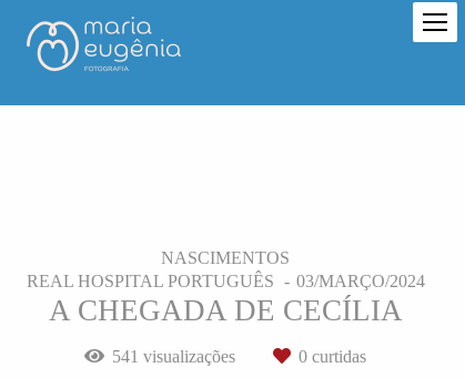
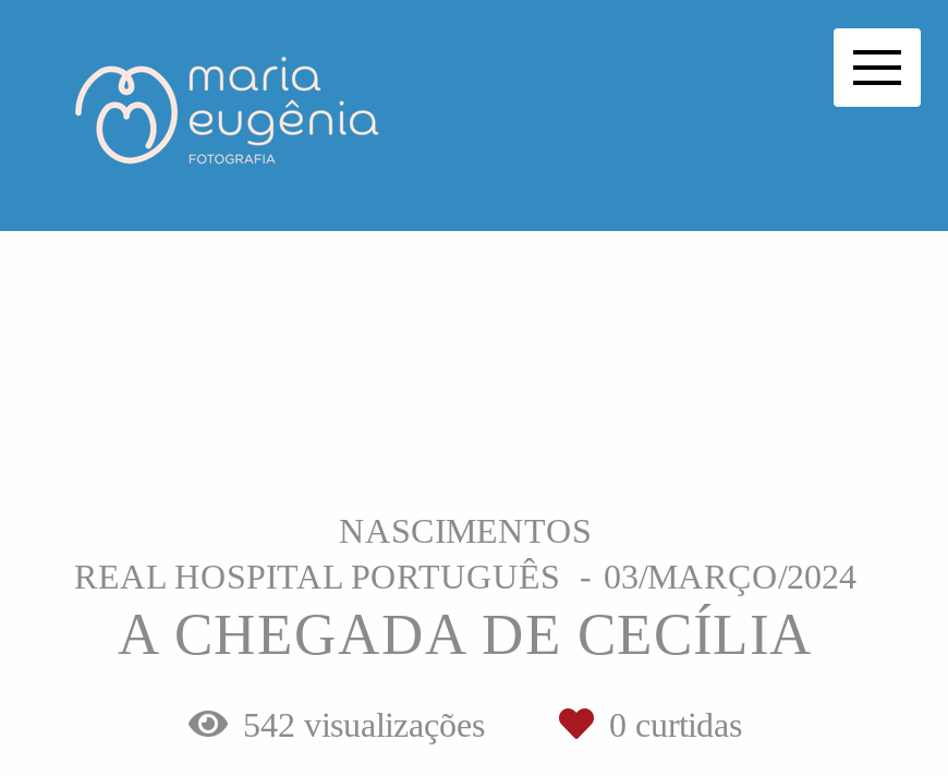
- 541 visualizações
+ 542 visualizações
